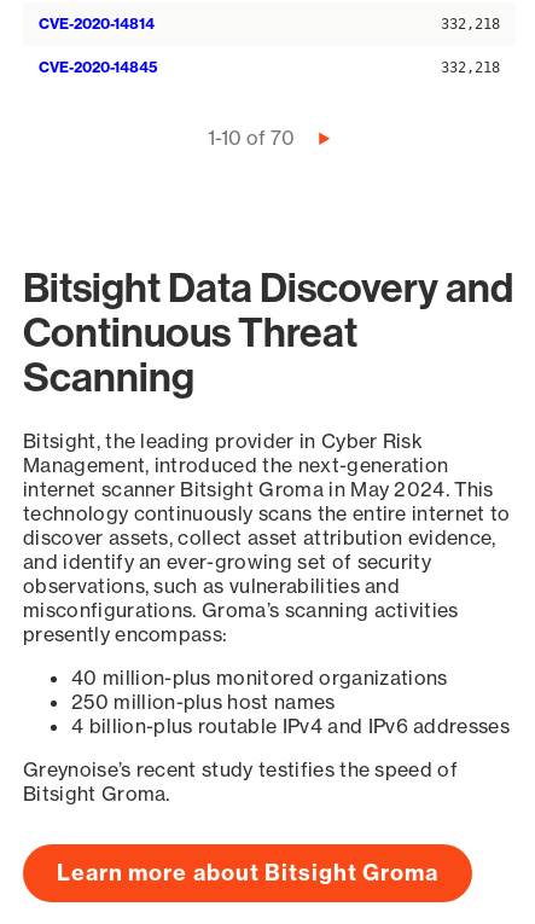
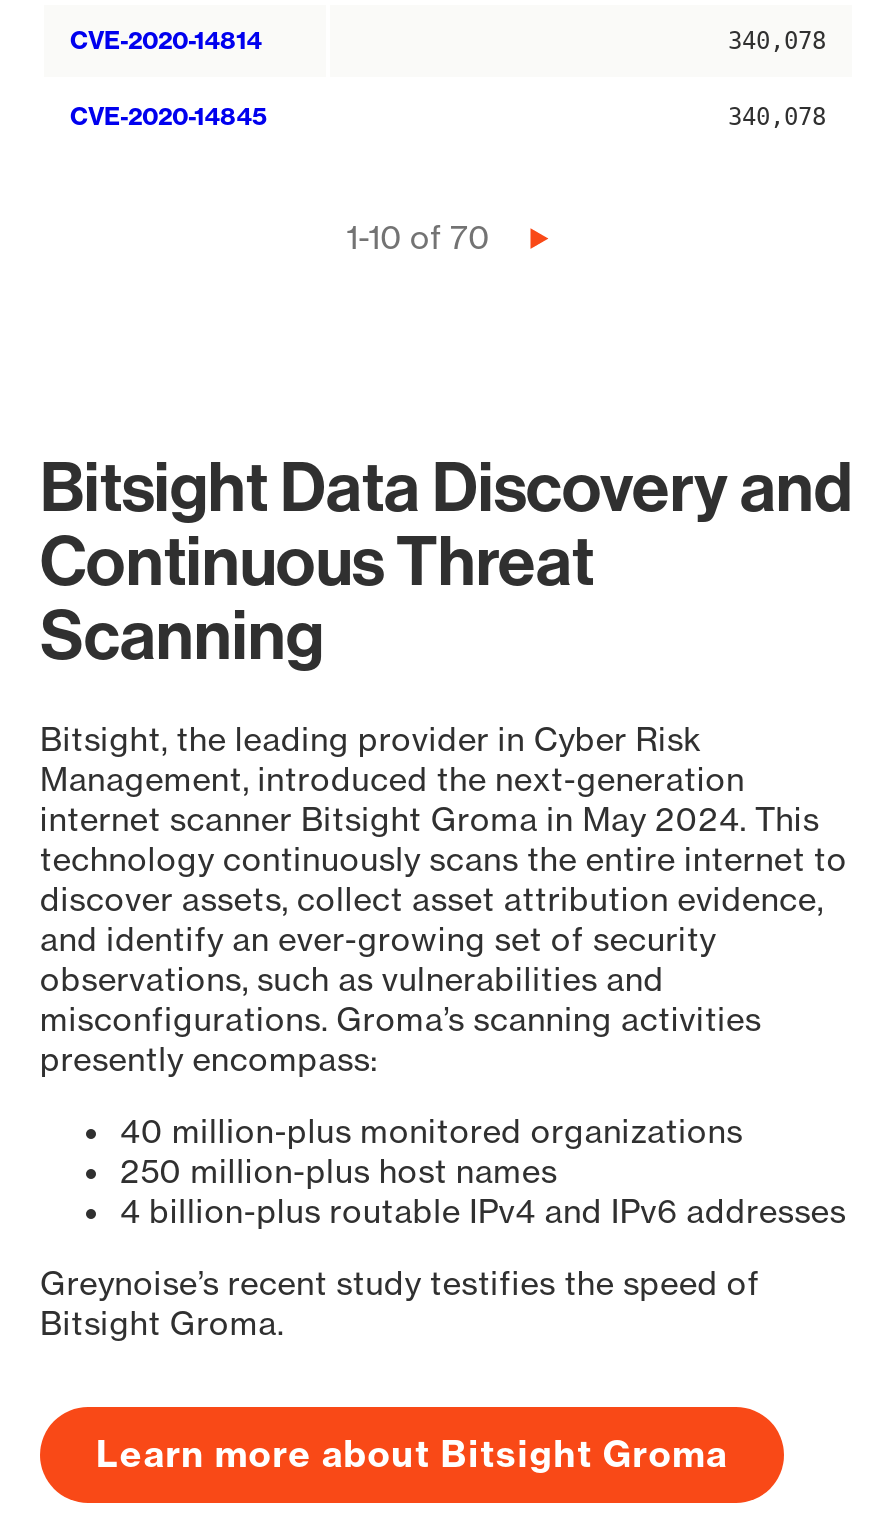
- 332,218
+ 340,078

- 332,218
+ 340,078
